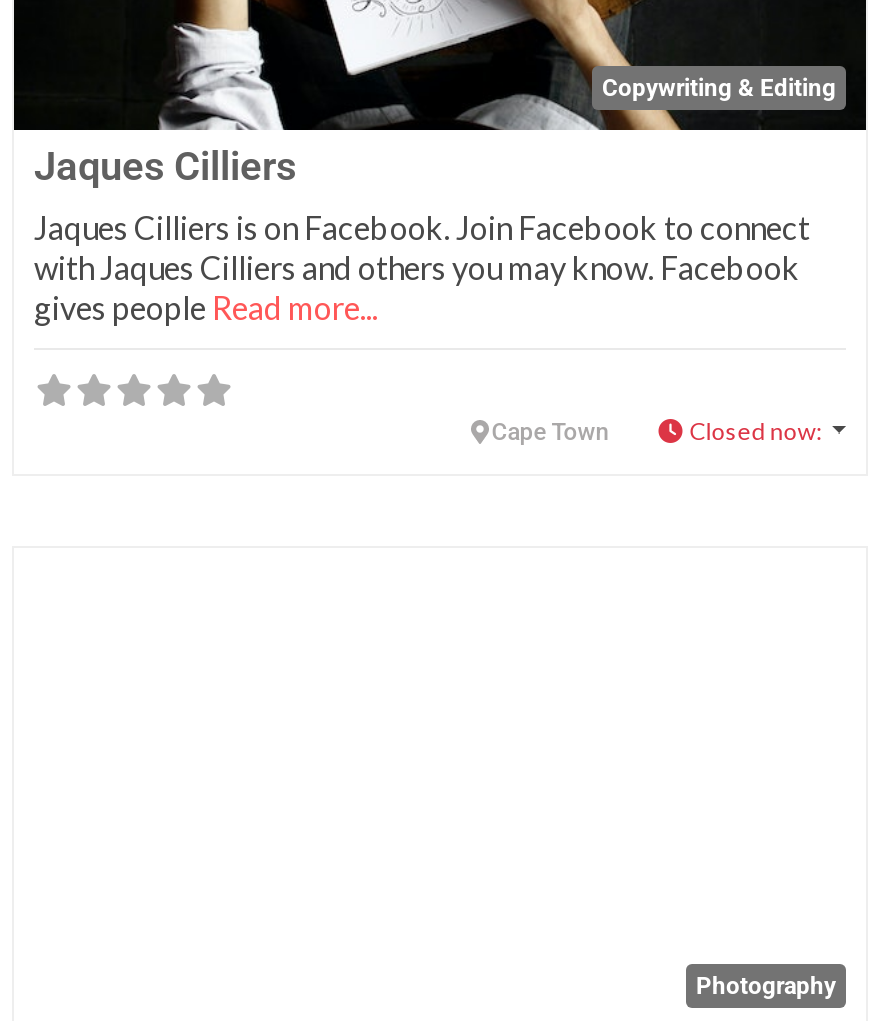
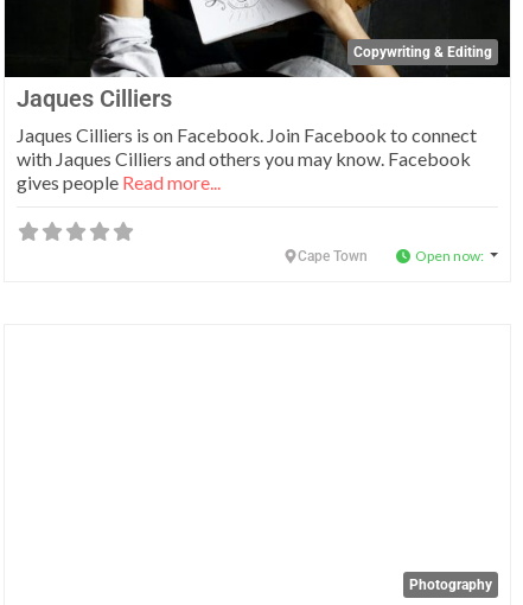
- Closed now:
+ Open now:
